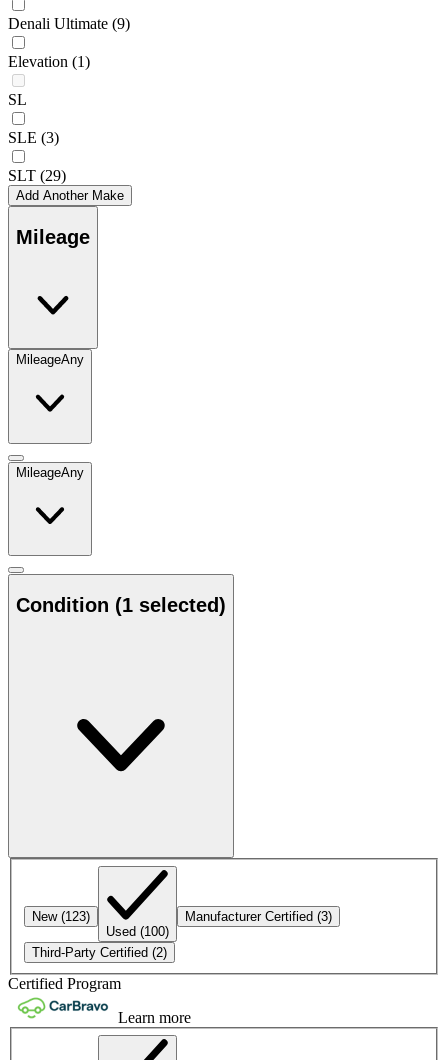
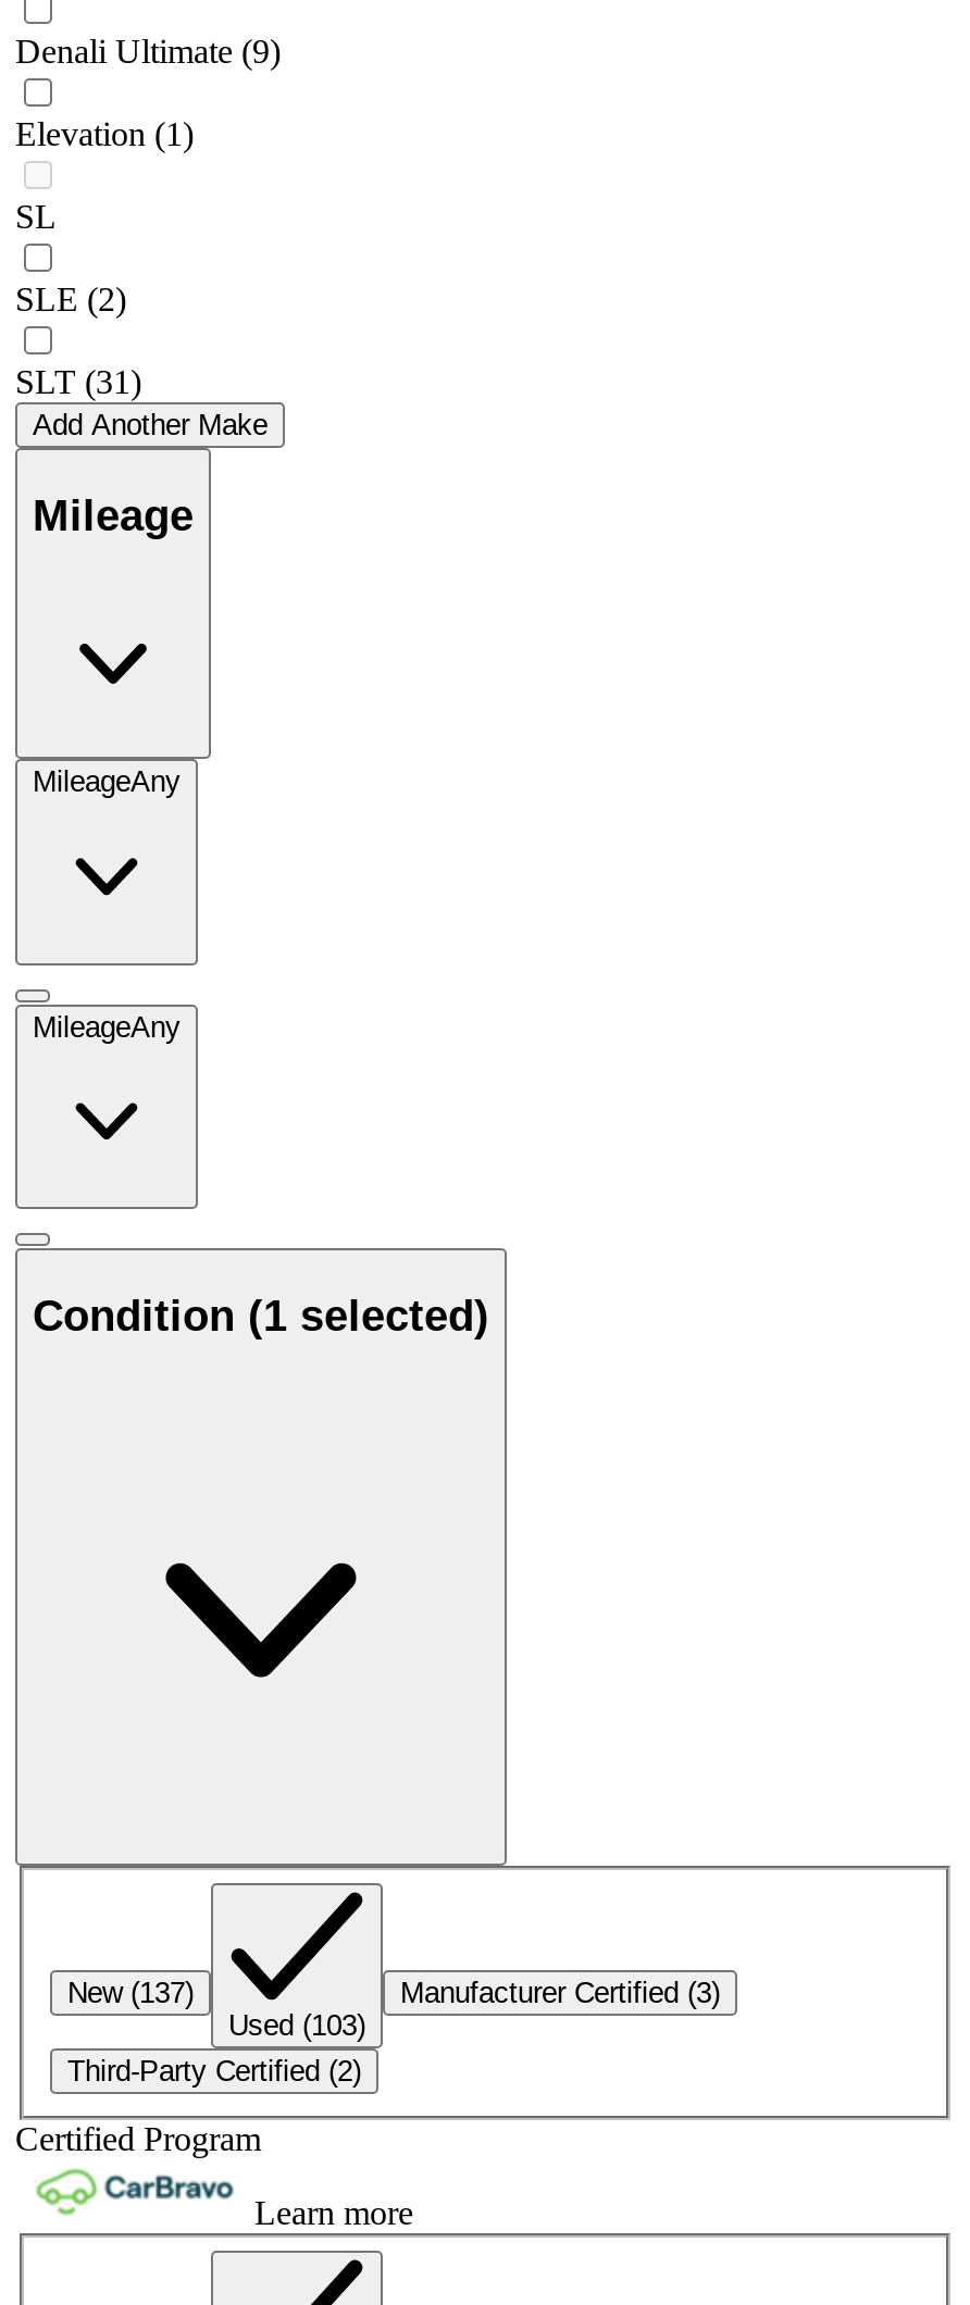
- SLE (3)
+ SLE (2)

- SLT (29)
+ SLT (31)

- New (123)
+ New (137)

- Used (100)
+ Used (103)
